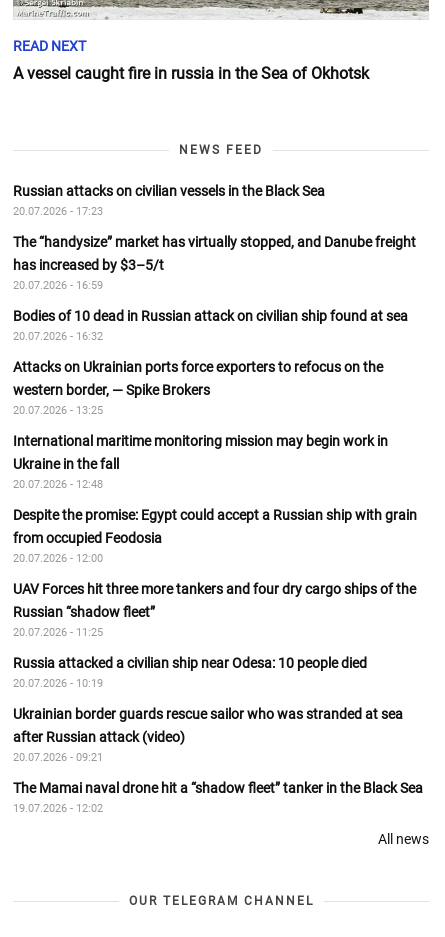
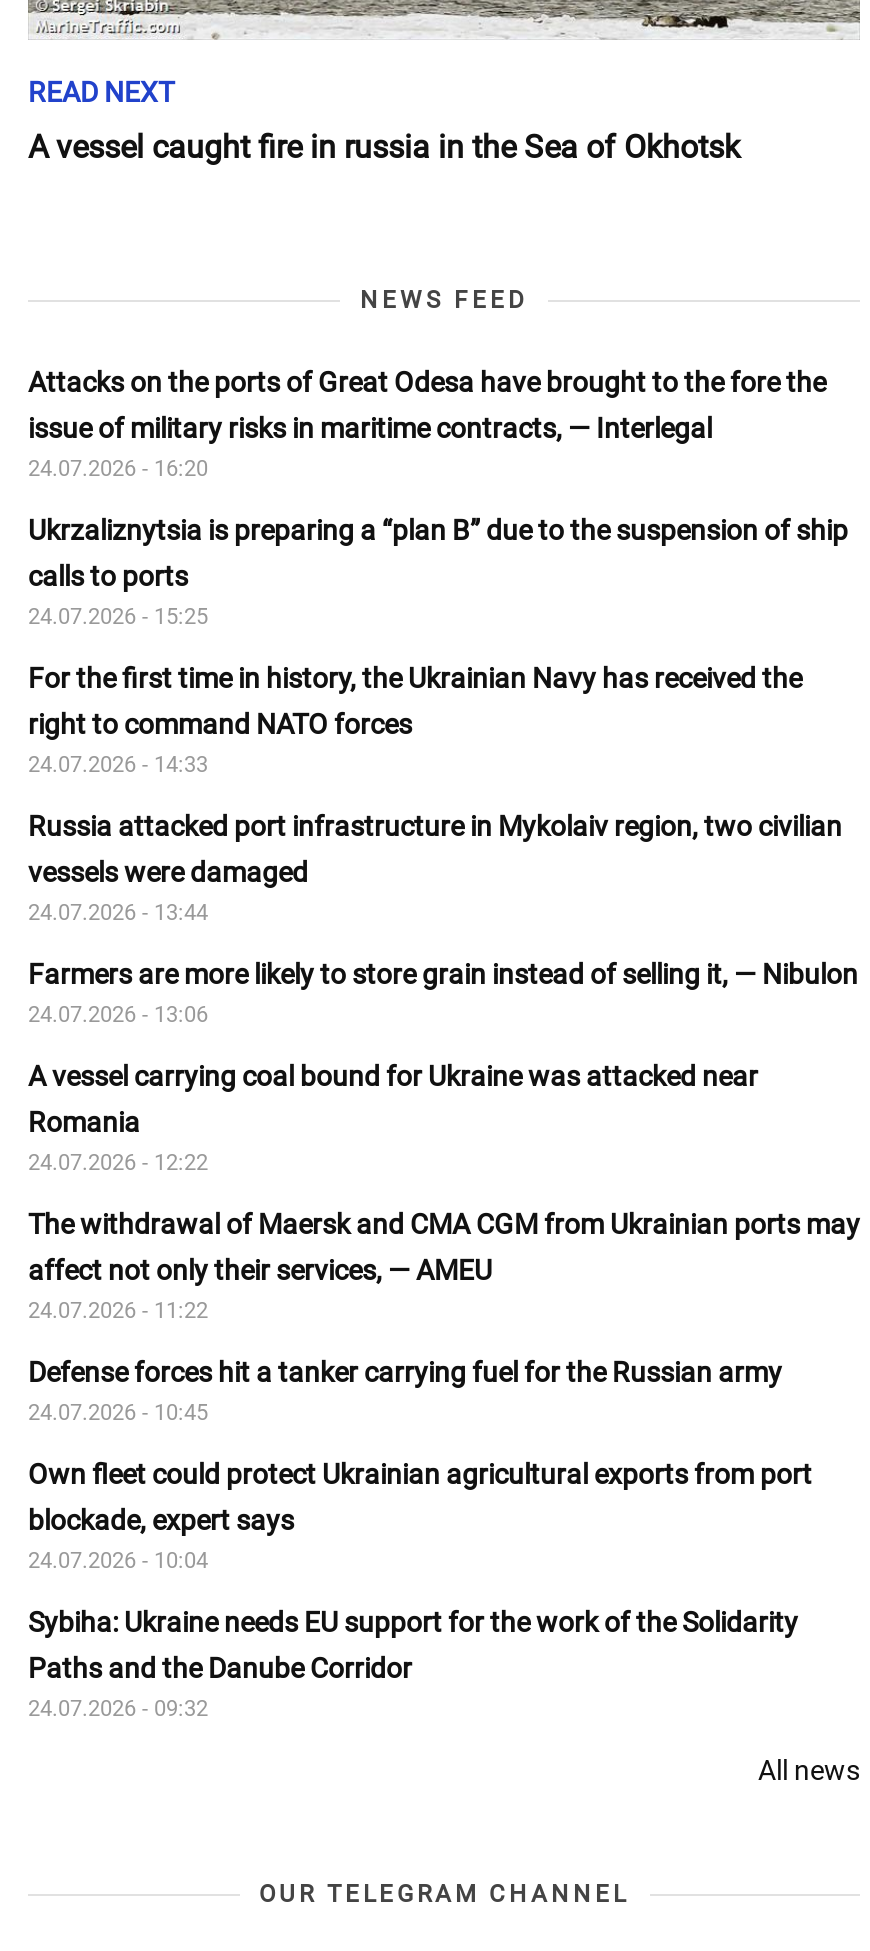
- Russian attacks on civilian vessels in the Black Sea
- 20.07.2026 - 17:23
+ Attacks on the ports of Great Odesa have brought to the fore the
+ issue of military risks in maritime contracts, — Interlegal
+ 24.07.2026 - 16:20

- The “handysize” market has virtually stopped, and Danube freight
- has increased by $3–5/t
- 20.07.2026 - 16:59
+ Ukrzaliznytsia is preparing a “plan B” due to the suspension of ship
+ calls to ports
+ 24.07.2026 - 15:25

- Bodies of 10 dead in Russian attack on civilian ship found at sea
- 20.07.2026 - 16:32
+ For the first time in history, the Ukrainian Navy has received the
+ right to command NATO forces
+ 24.07.2026 - 14:33

- Attacks on Ukrainian ports force exporters to refocus on the
- western border, — Spike Brokers
- 20.07.2026 - 13:25
+ Russia attacked port infrastructure in Mykolaiv region, two civilian
+ vessels were damaged
+ 24.07.2026 - 13:44

- International maritime monitoring mission may begin work in
- Ukraine in the fall
- 20.07.2026 - 12:48
+ Farmers are more likely to store grain instead of selling it, — Nibulon
+ 24.07.2026 - 13:06

- Despite the promise: Egypt could accept a Russian ship with grain
- from occupied Feodosia
- 20.07.2026 - 12:00
+ A vessel carrying coal bound for Ukraine was attacked near
+ Romania
+ 24.07.2026 - 12:22

- UAV Forces hit three more tankers and four dry cargo ships of the
- Russian “shadow fleet”
- 20.07.2026 - 11:25
+ The withdrawal of Maersk and CMA CGM from Ukrainian ports may
+ affect not only their services, — AMEU
+ 24.07.2026 - 11:22

- Russia attacked a civilian ship near Odesa: 10 people died
- 20.07.2026 - 10:19
+ Defense forces hit a tanker carrying fuel for the Russian army
+ 24.07.2026 - 10:45

- Ukrainian border guards rescue sailor who was stranded at sea
- after Russian attack (video)
- 20.07.2026 - 09:21
+ Own fleet could protect Ukrainian agricultural exports from port
+ blockade, expert says
+ 24.07.2026 - 10:04

- The Mamai naval drone hit a “shadow fleet” tanker in the Black Sea
- 19.07.2026 - 12:02
+ Sybiha: Ukraine needs EU support for the work of the Solidarity
+ Paths and the Danube Corridor
+ 24.07.2026 - 09:32
